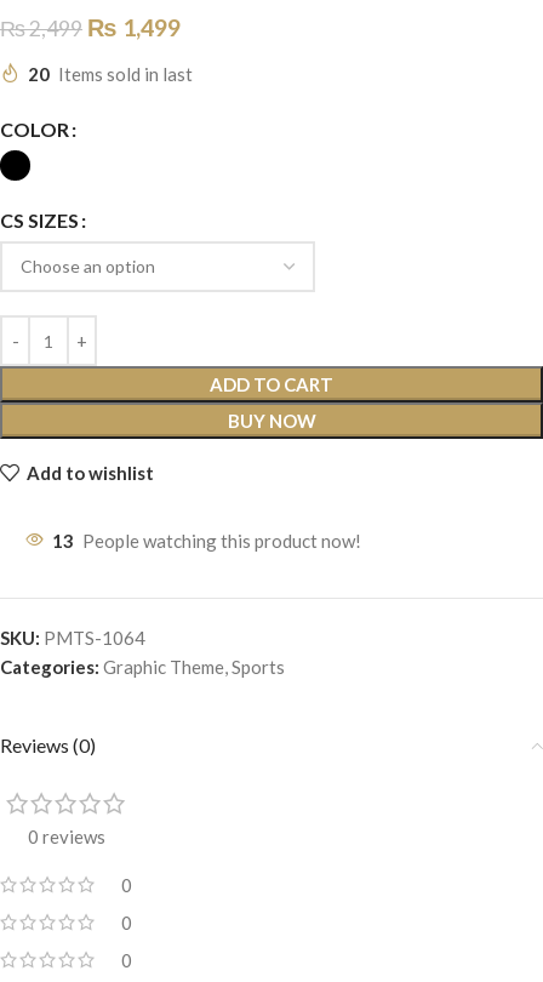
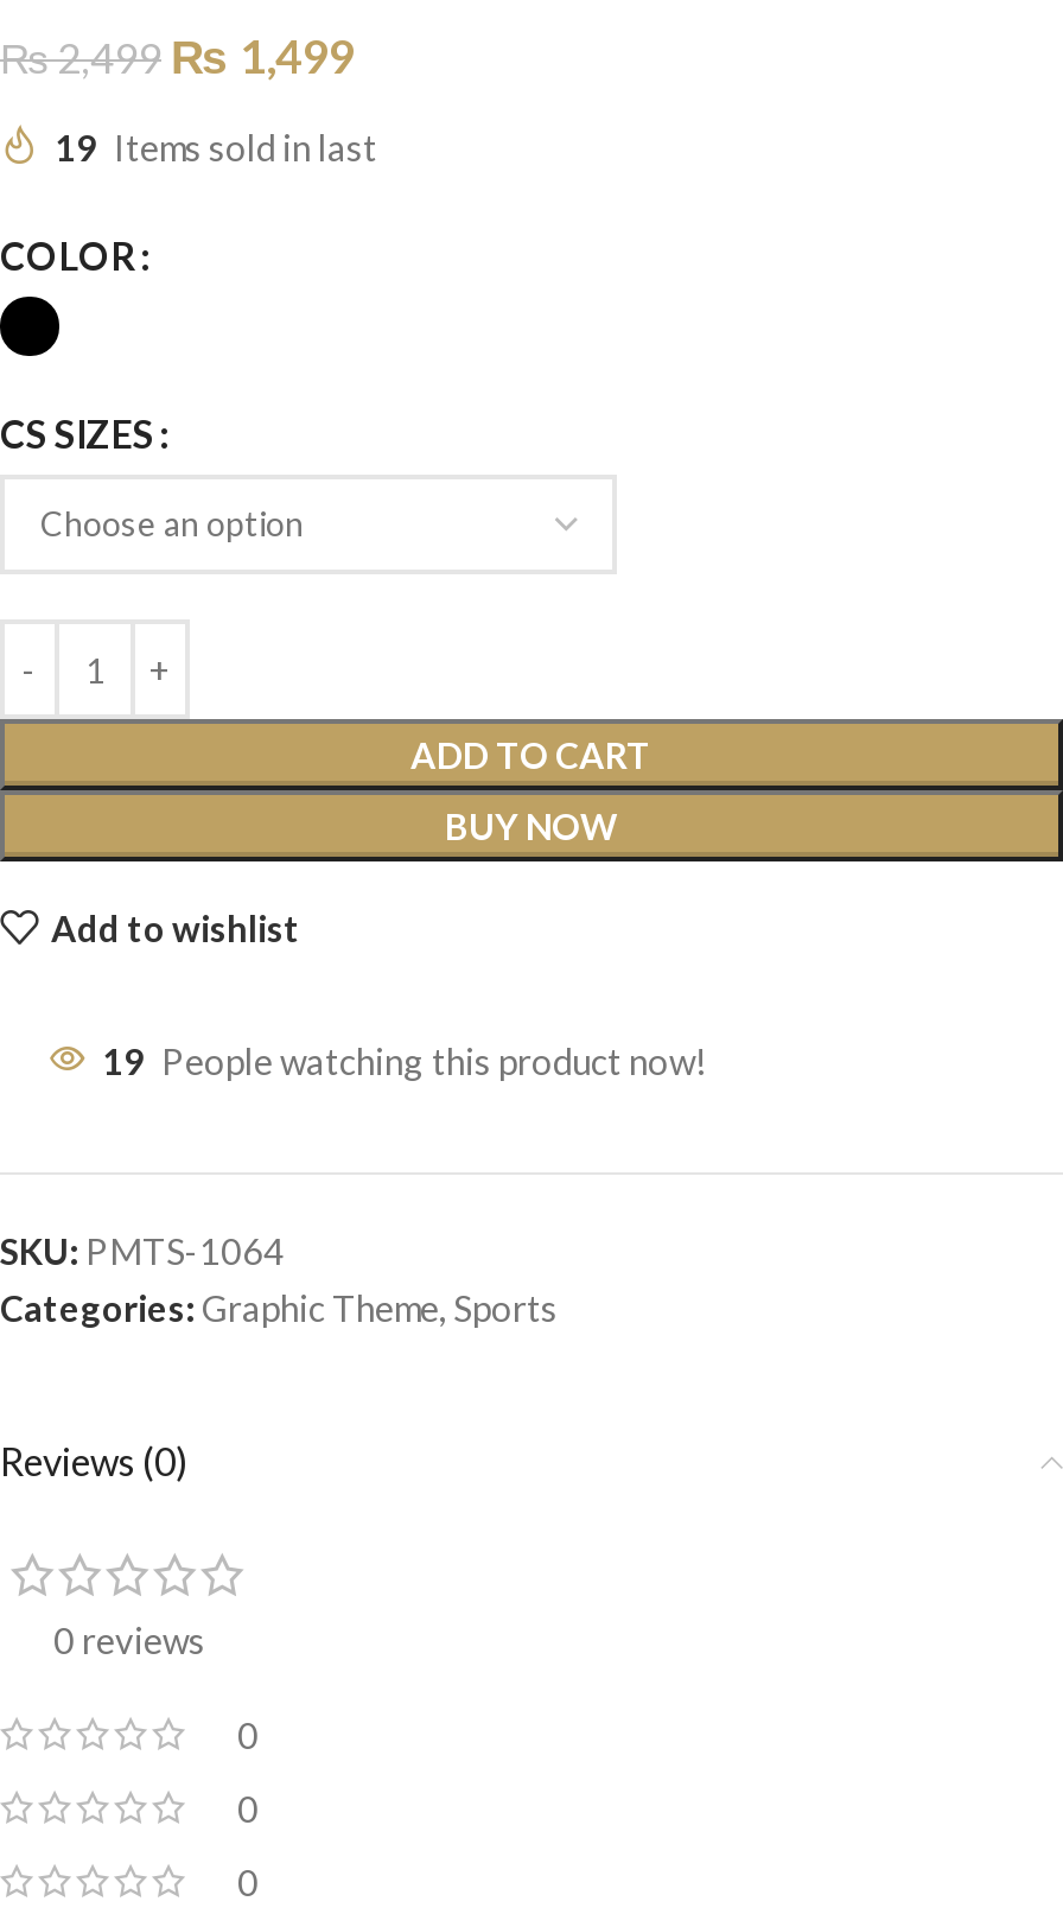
- 20 Items sold in last
+ 19 Items sold in last

- 13 People watching this product now!
+ 19 People watching this product now!
